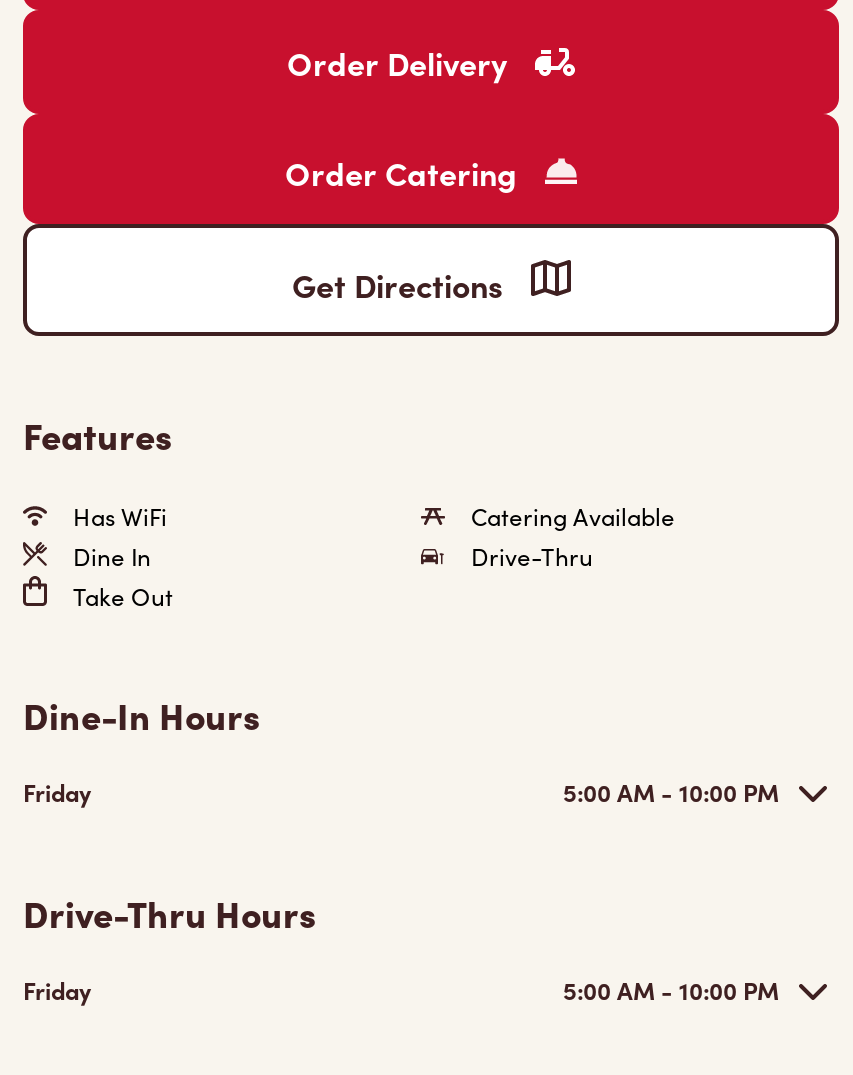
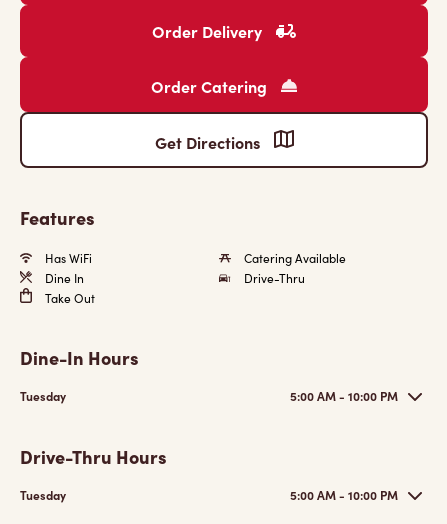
- Friday
+ Tuesday

- Friday
+ Tuesday
